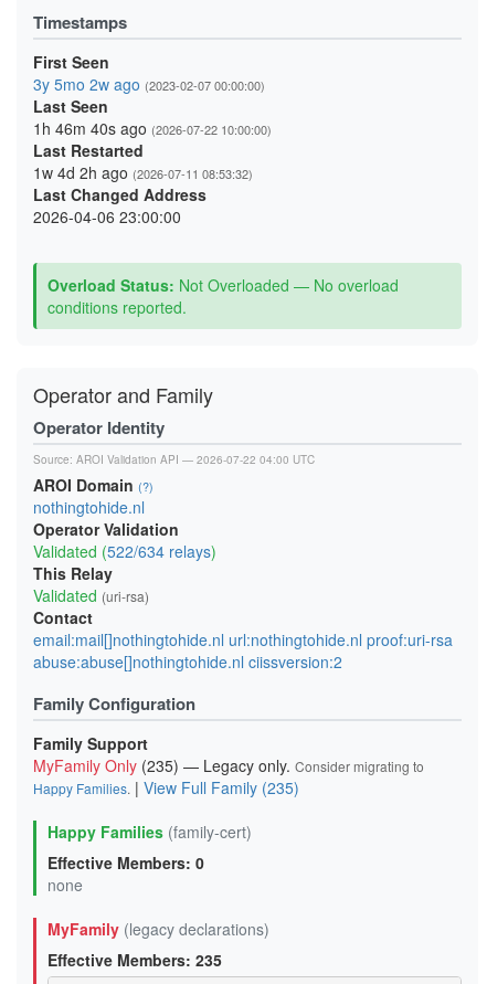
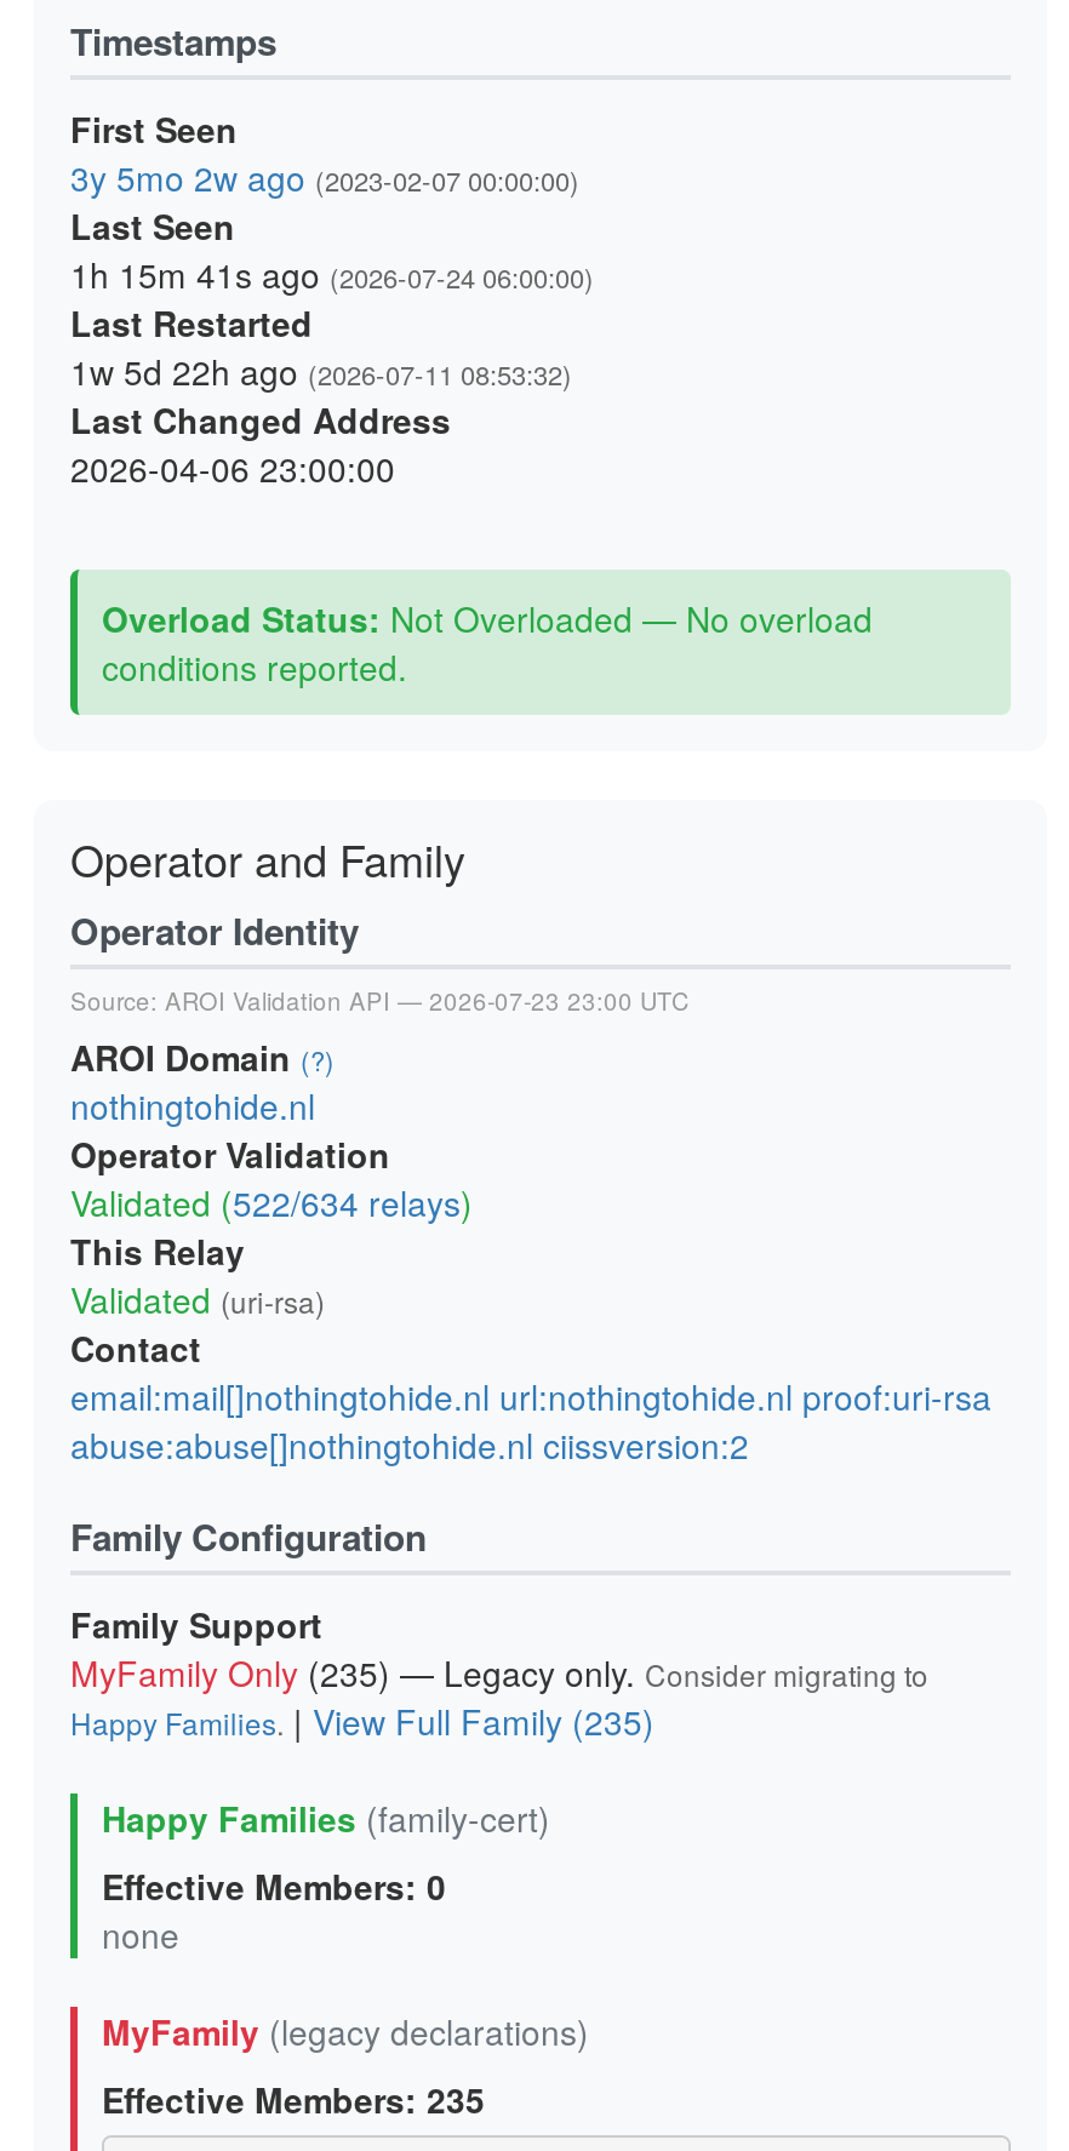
- 1h 46m 40s ago (2026-07-22 10:00:00)
+ 1h 15m 41s ago (2026-07-24 06:00:00)

- 1w 4d 2h ago (2026-07-11 08:53:32)
+ 1w 5d 22h ago (2026-07-11 08:53:32)

- Source: AROI Validation API — 2026-07-22 04:00 UTC
+ Source: AROI Validation API — 2026-07-23 23:00 UTC
